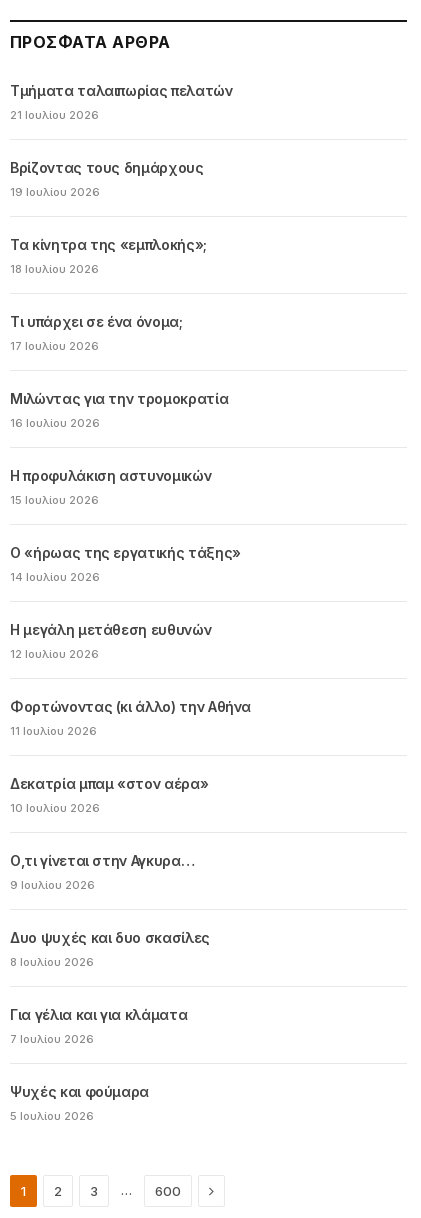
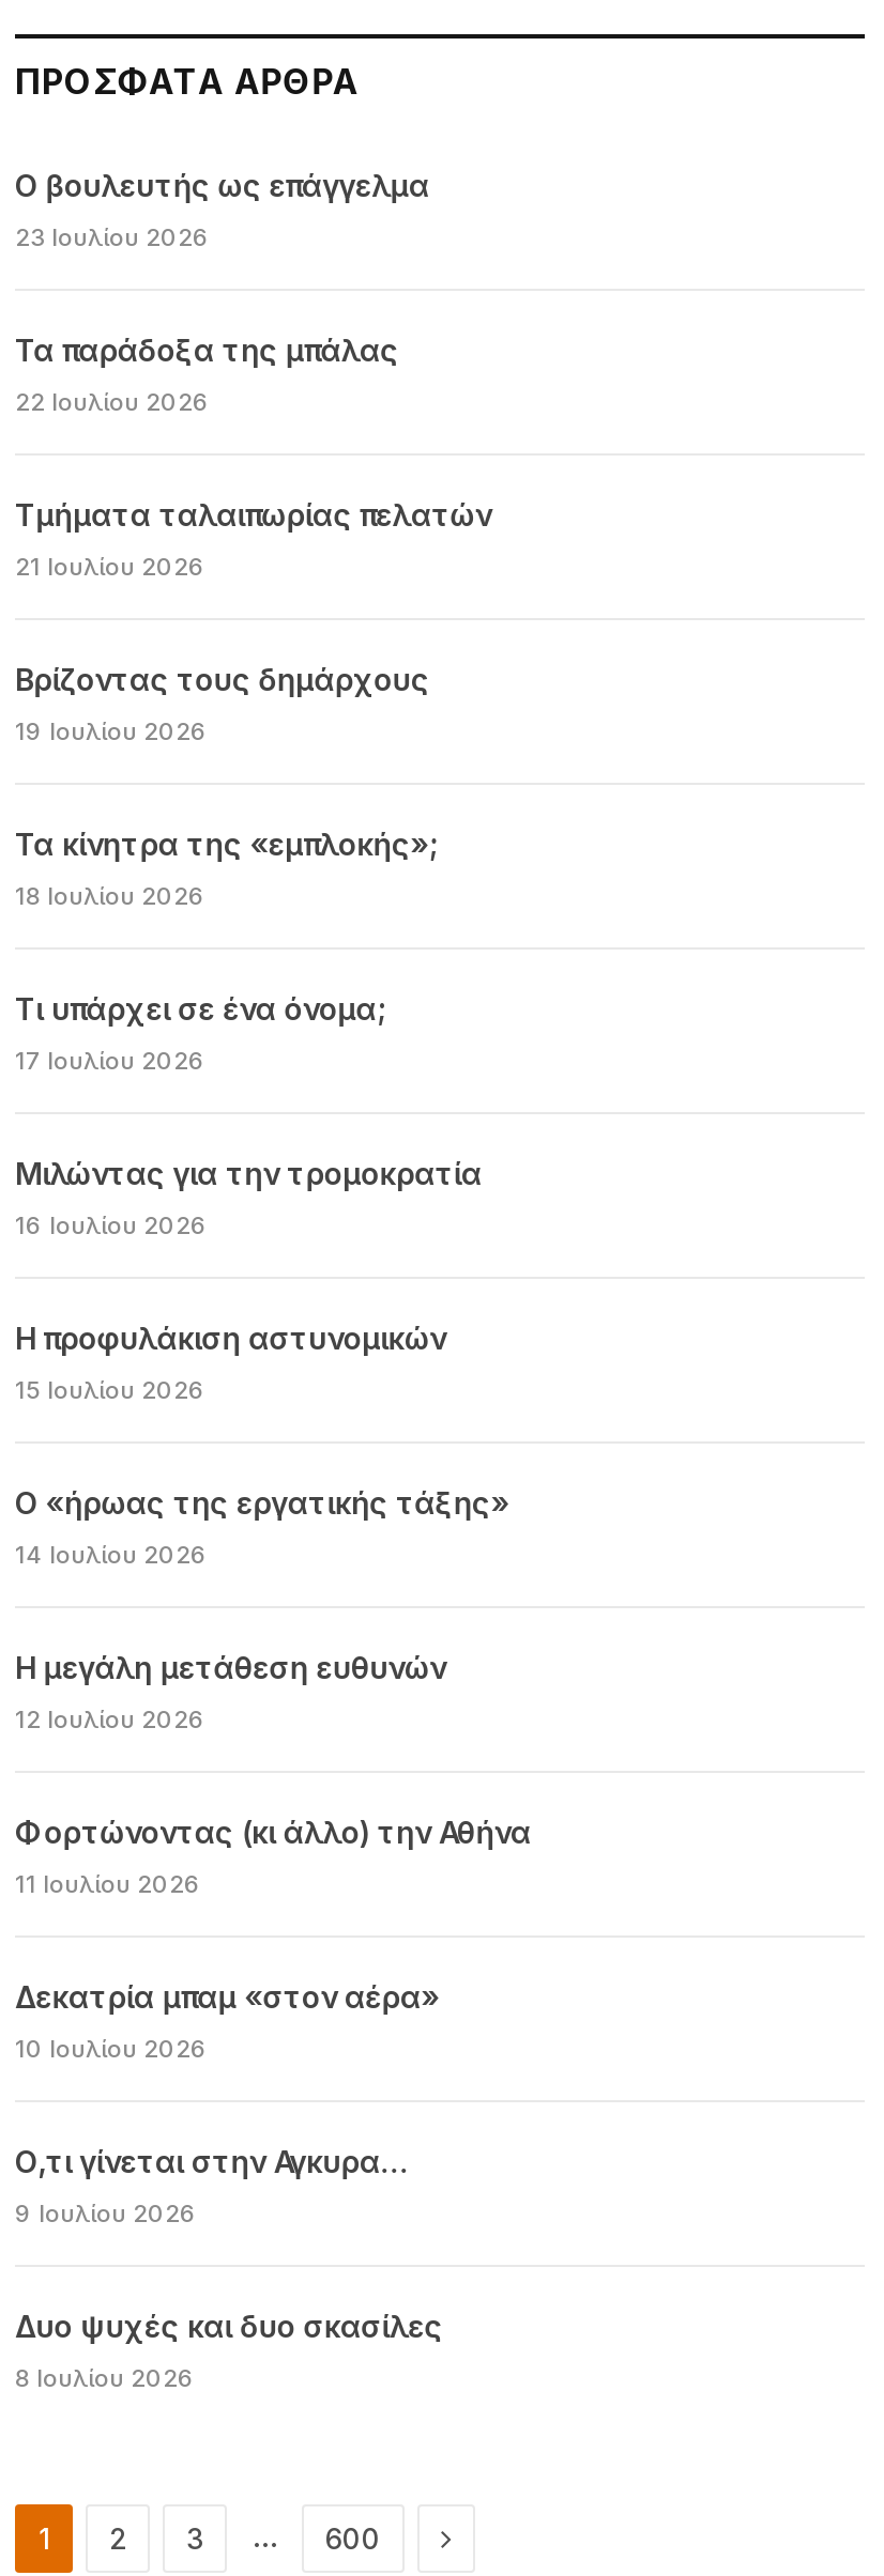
+ Ο βουλευτής ως επάγγελμα
+ 23 Ιουλίου 2026
+ Τα παράδοξα της μπάλας
+ 22 Ιουλίου 2026

moved down: Τμήματα ταλαιπωρίας πελατών | 21 Ιουλίου 2026 | Βρίζοντας τους δημάρχους | ... | Δυο ψυχές και δυο σκασίλες | 8 Ιουλίου 2026

- Για γέλια και για κλάματα
- 7 Ιουλίου 2026
- Ψυχές και φούμαρα
- 5 Ιουλίου 2026
